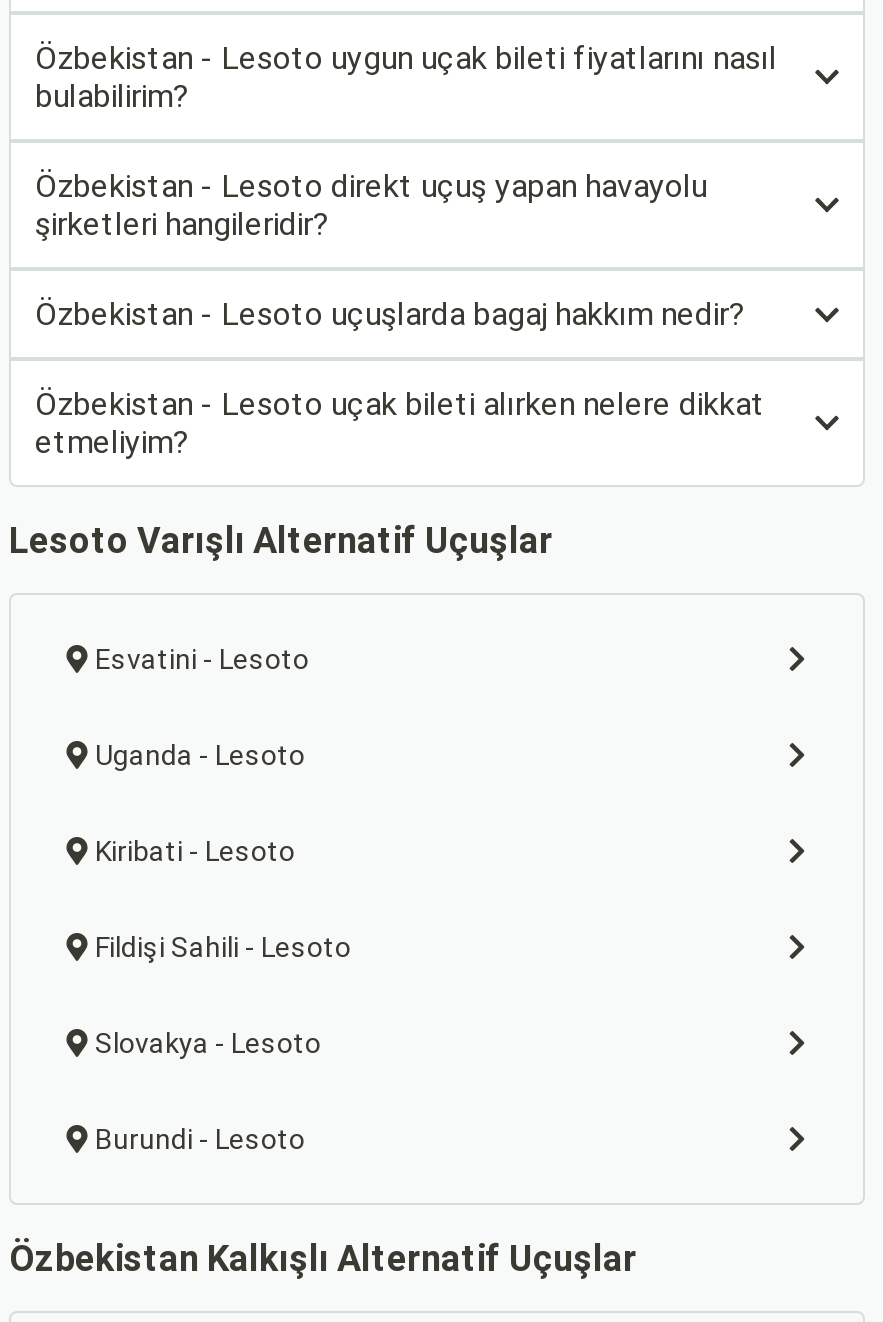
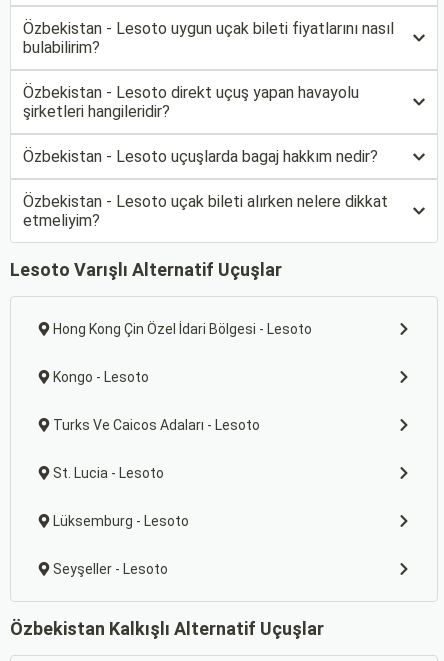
- Esvatini - Lesoto
+ Hong Kong Çin Özel İdari Bölgesi - Lesoto

- Uganda - Lesoto
+ Kongo - Lesoto

- Kiribati - Lesoto
+ Turks Ve Caicos Adaları - Lesoto

- Fildişi Sahili - Lesoto
+ St. Lucia - Lesoto

- Slovakya - Lesoto
+ Lüksemburg - Lesoto

- Burundi - Lesoto
+ Seyşeller - Lesoto
